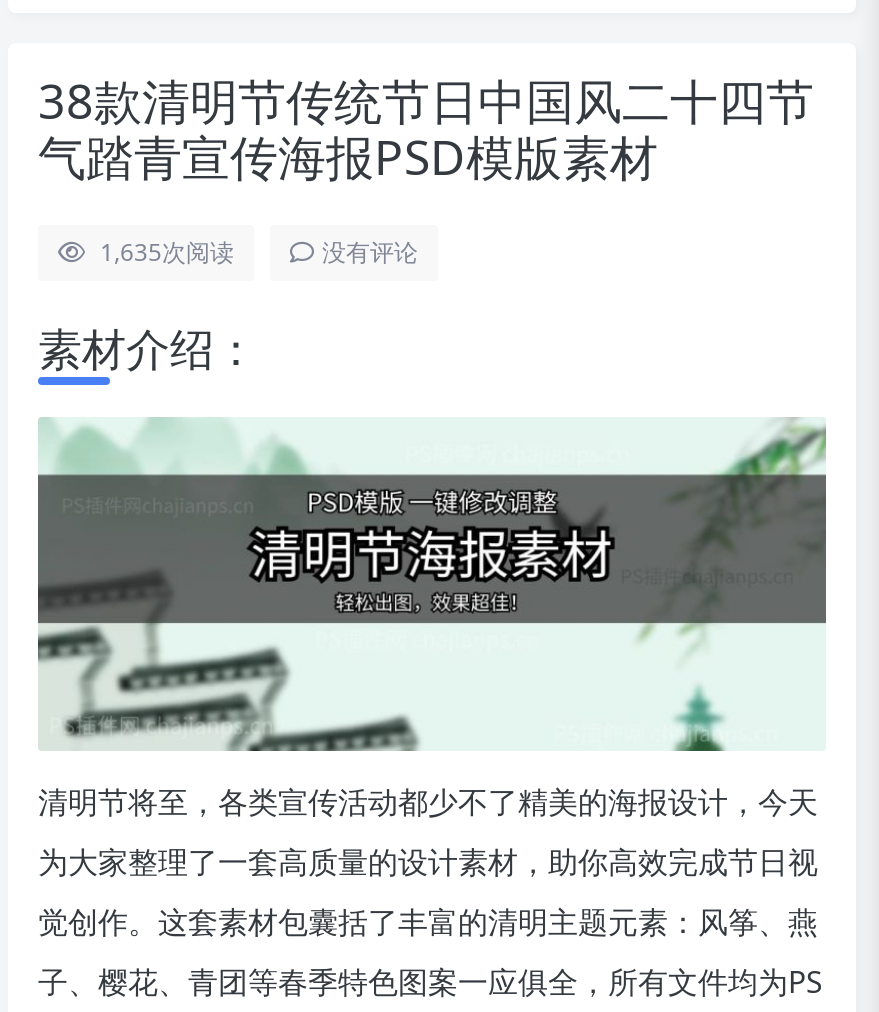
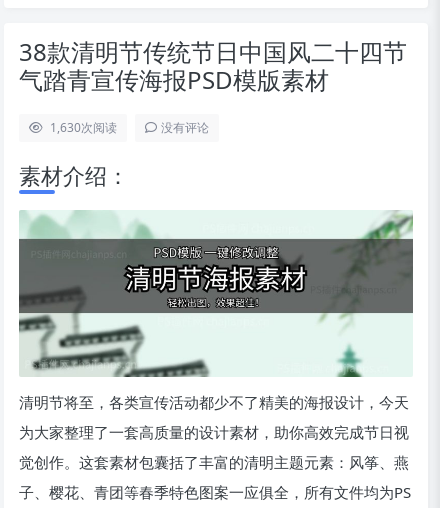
- 1,635次阅读
+ 1,630次阅读
